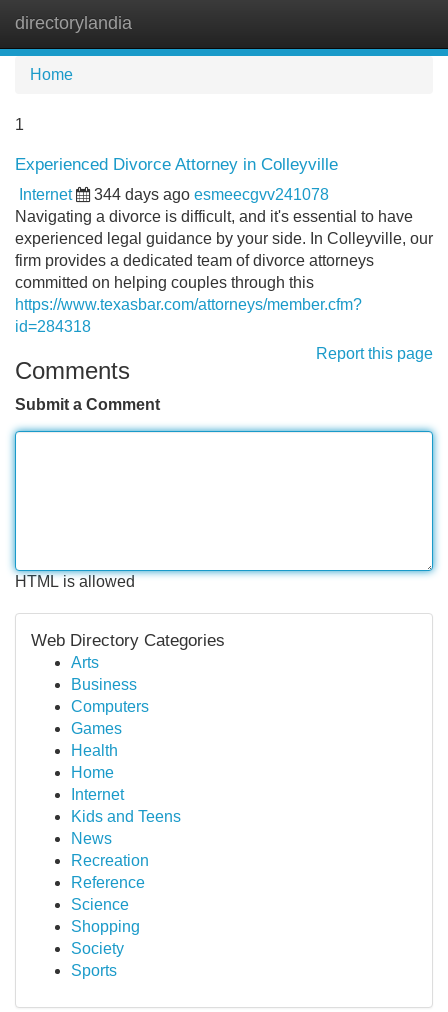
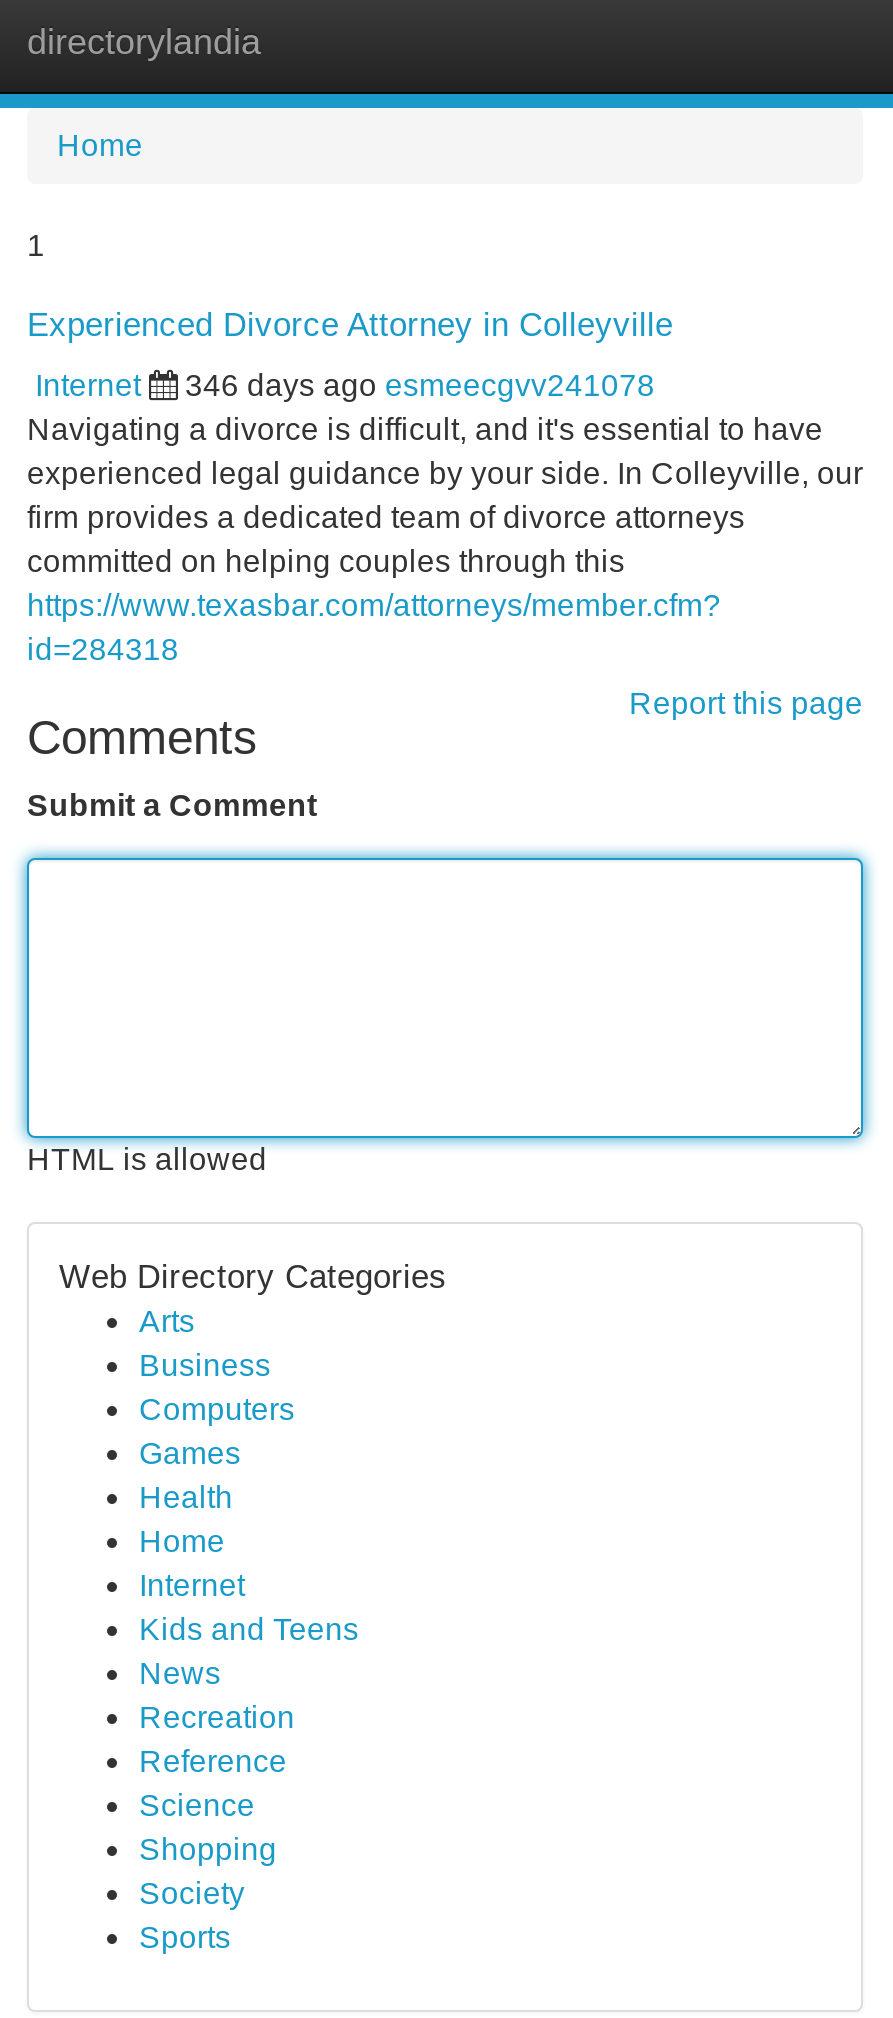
- 344 days ago esmeecgvv241078
+ 346 days ago esmeecgvv241078
